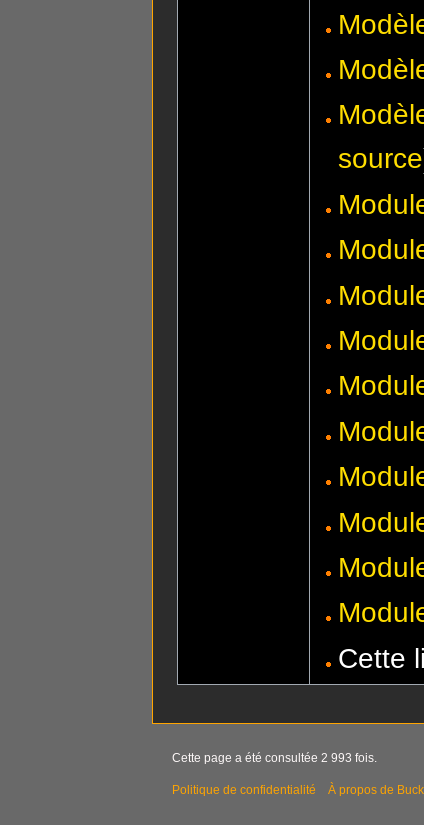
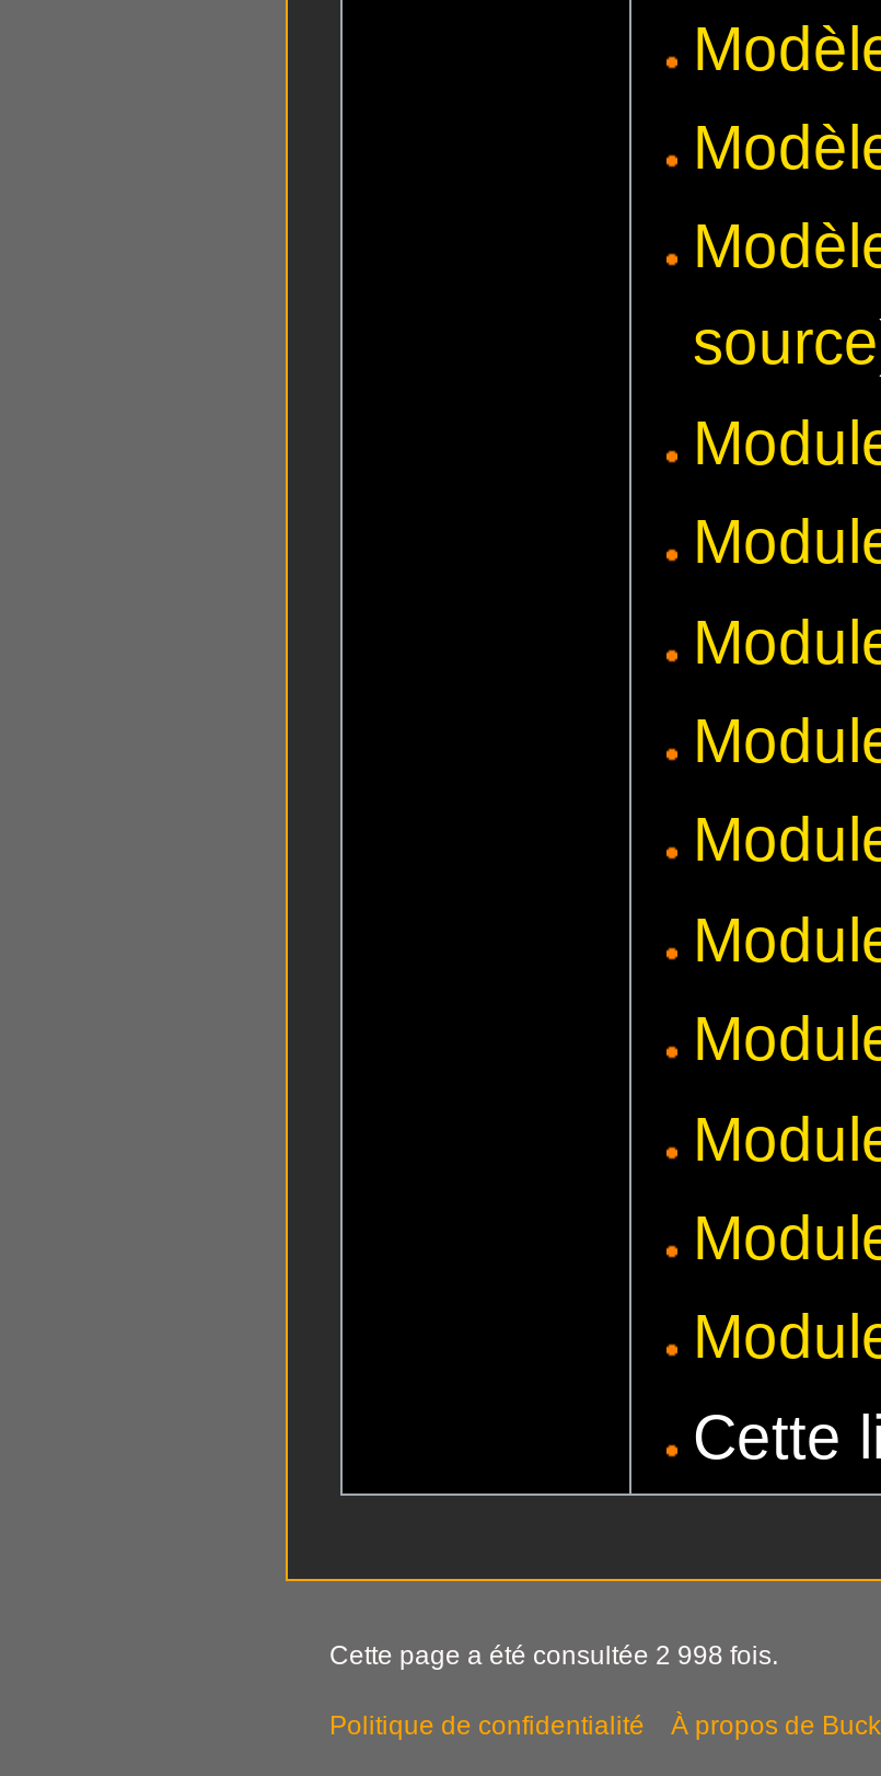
- Cette page a été consultée 2 993 fois.
+ Cette page a été consultée 2 998 fois.
